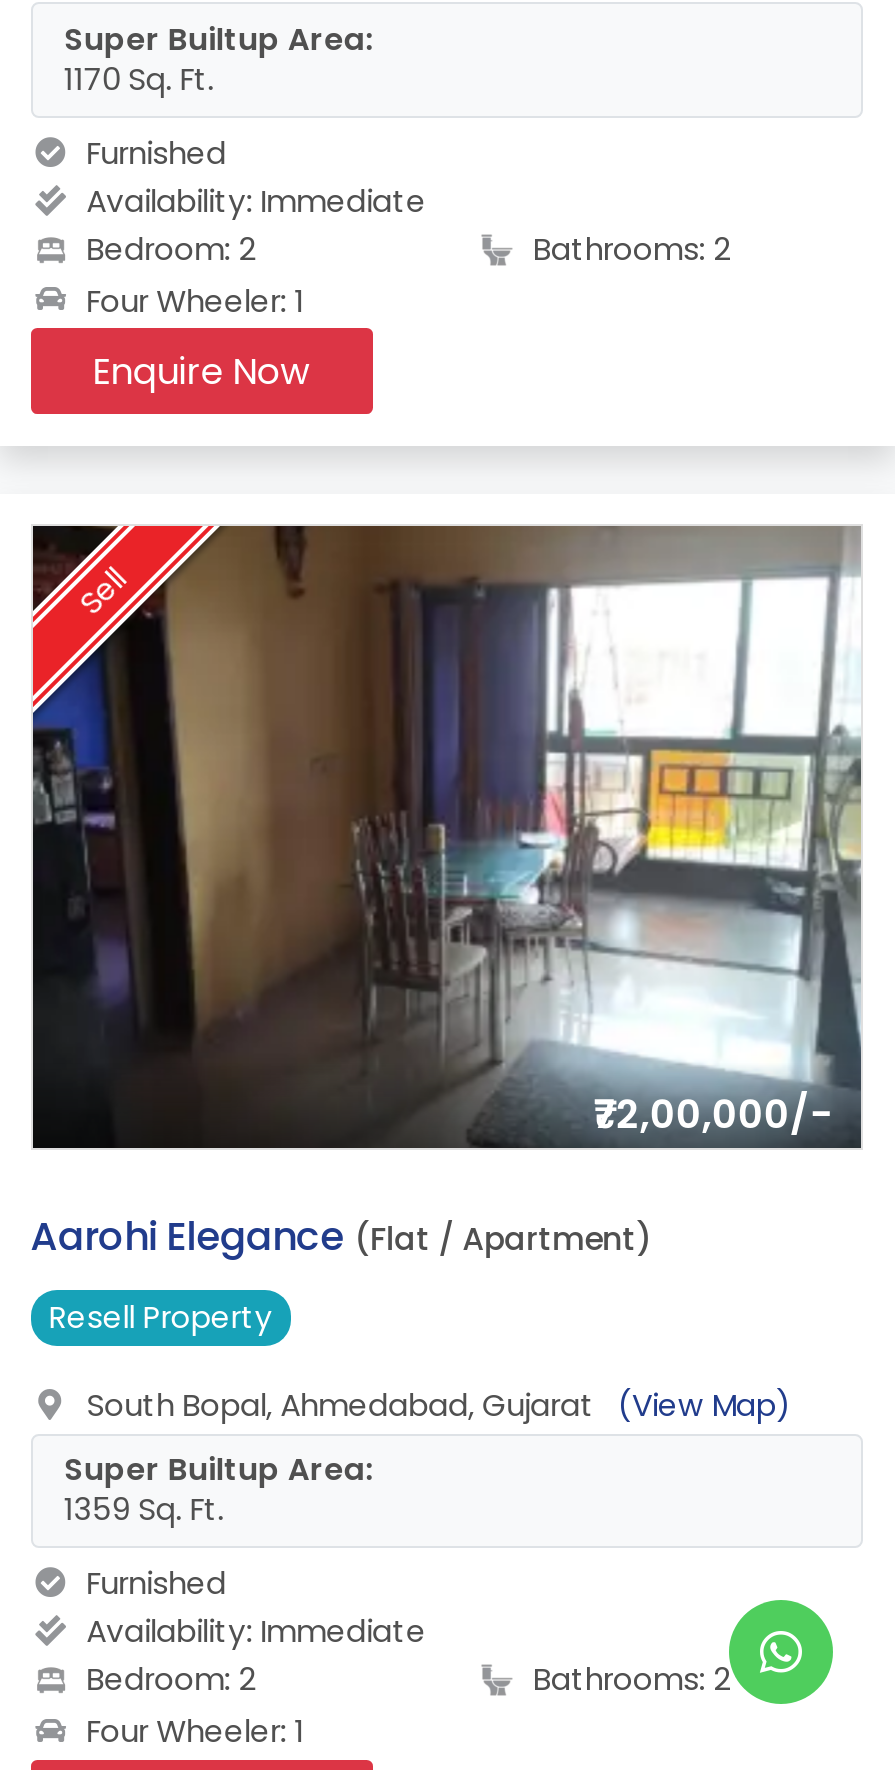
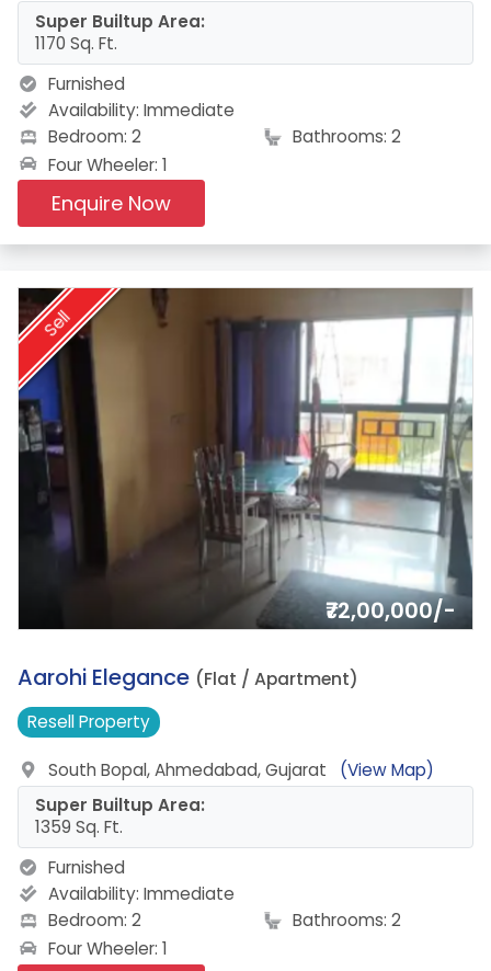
- [image]
